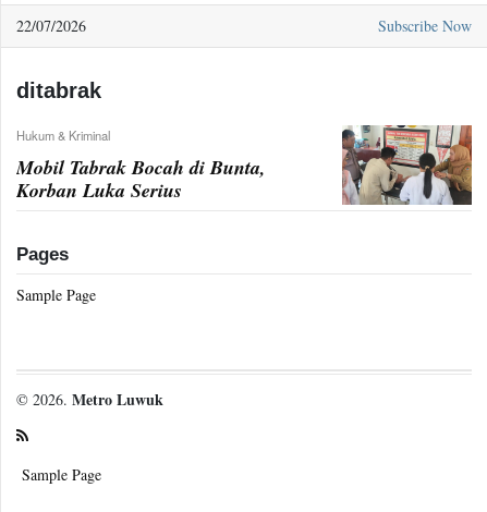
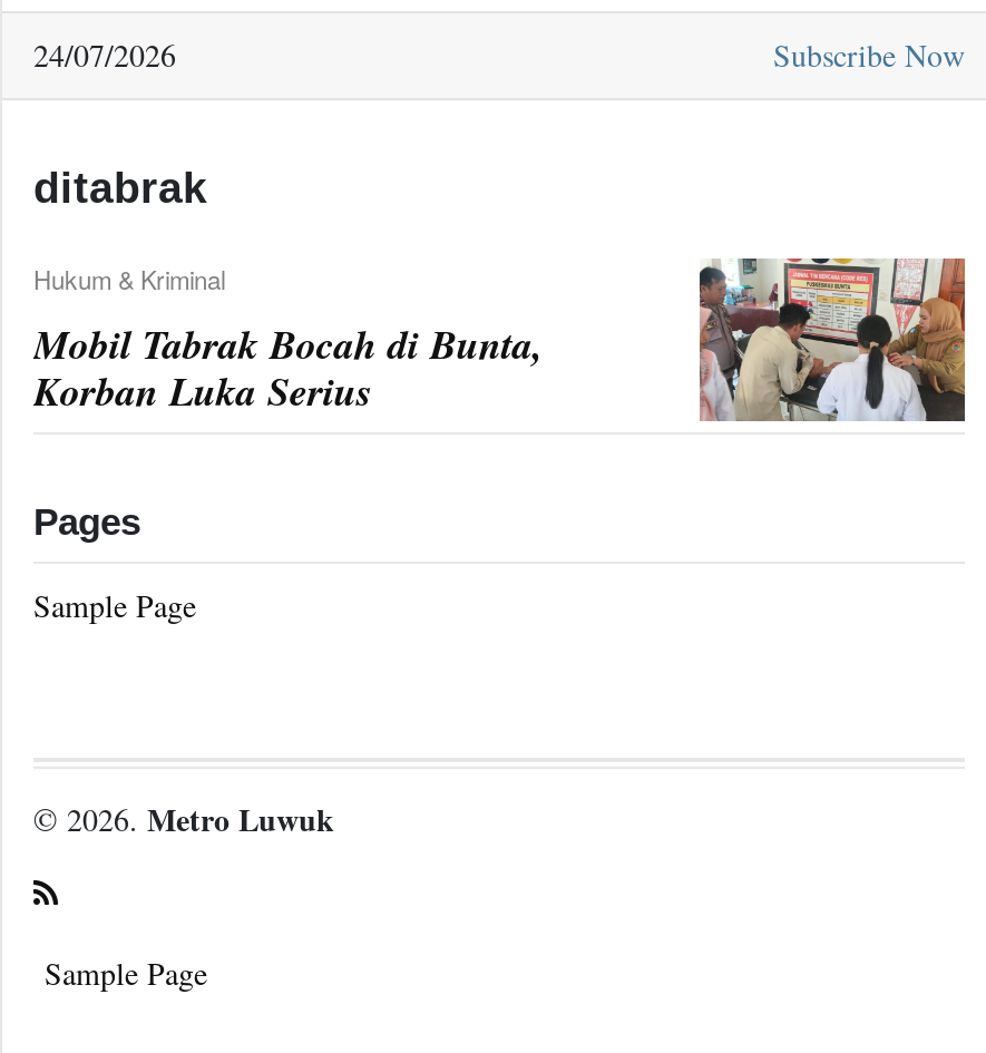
- 22/07/2026
+ 24/07/2026
